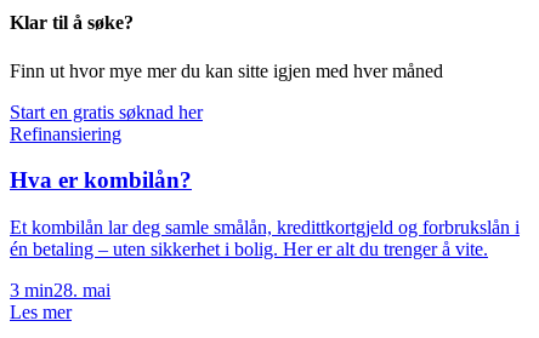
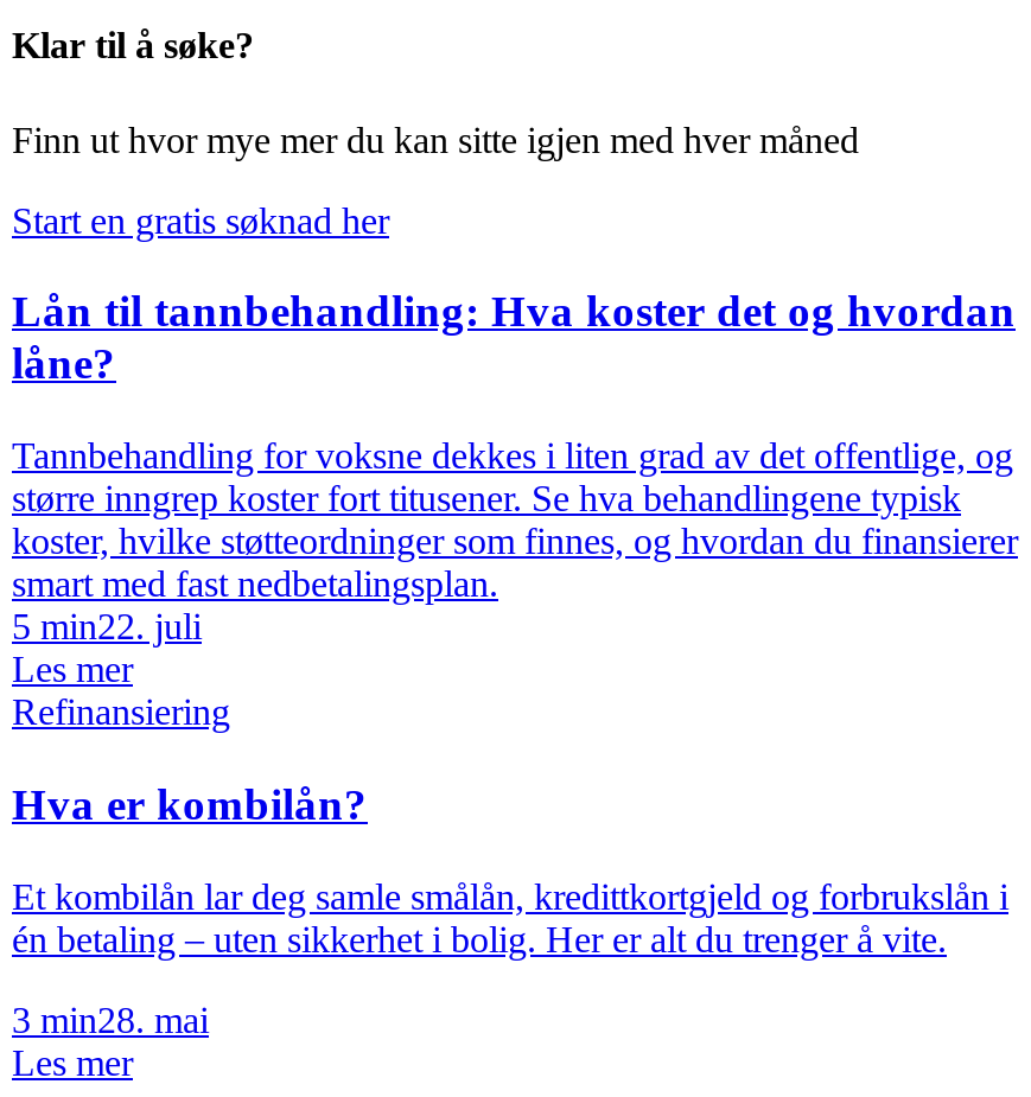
+ Lån til tannbehandling: Hva koster det og hvordan
+ låne?
+ Tannbehandling for voksne dekkes i liten grad av det offentlige, og
+ større inngrep koster fort titusener. Se hva behandlingene typisk
+ koster, hvilke støtteordninger som finnes, og hvordan du finansierer
+ smart med fast nedbetalingsplan.
+ 5 min22. juli
+ Les mer
